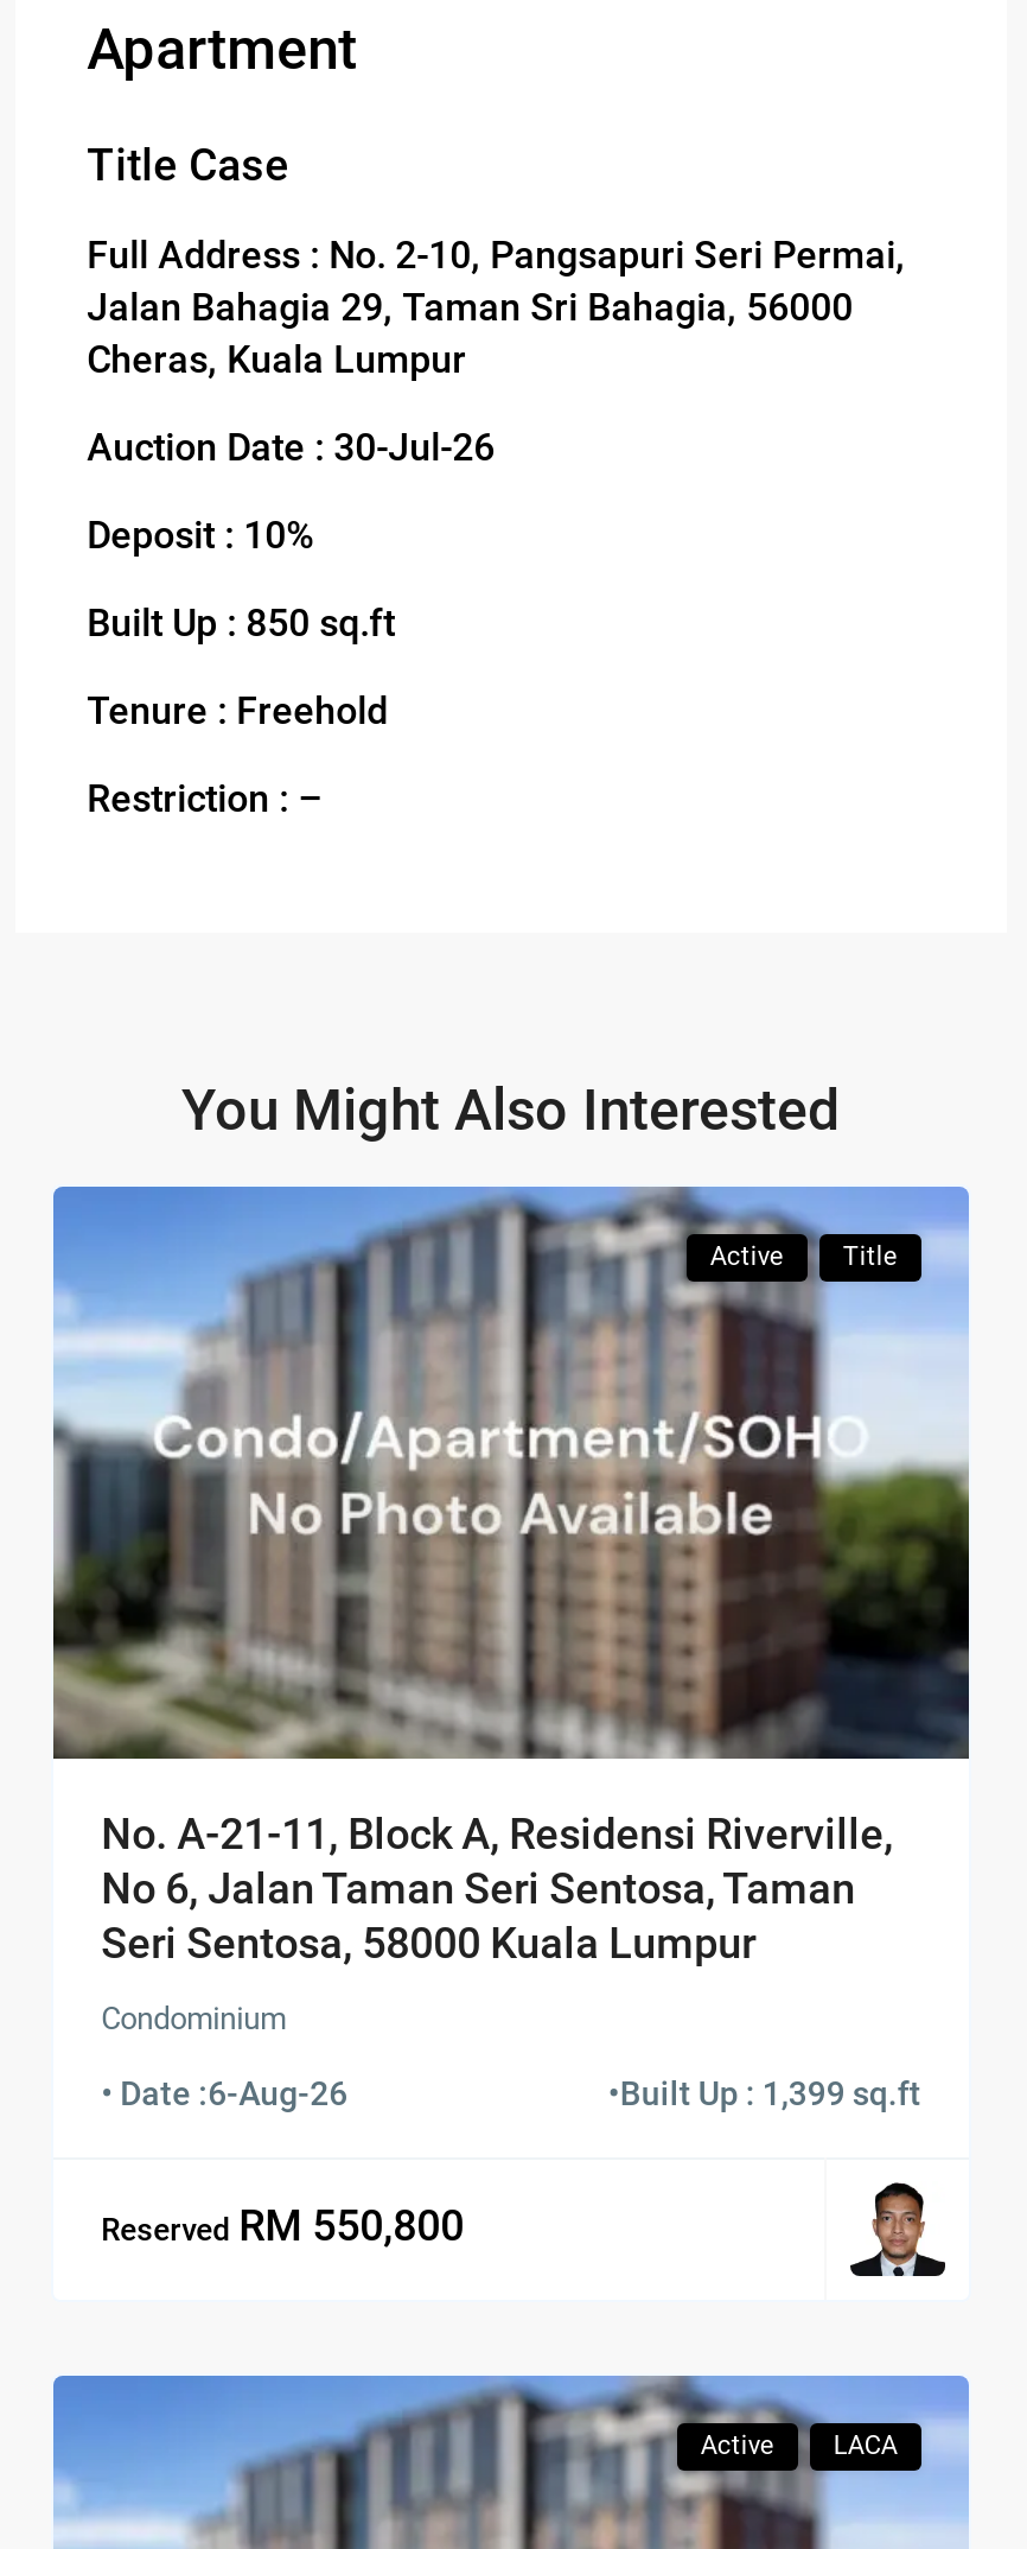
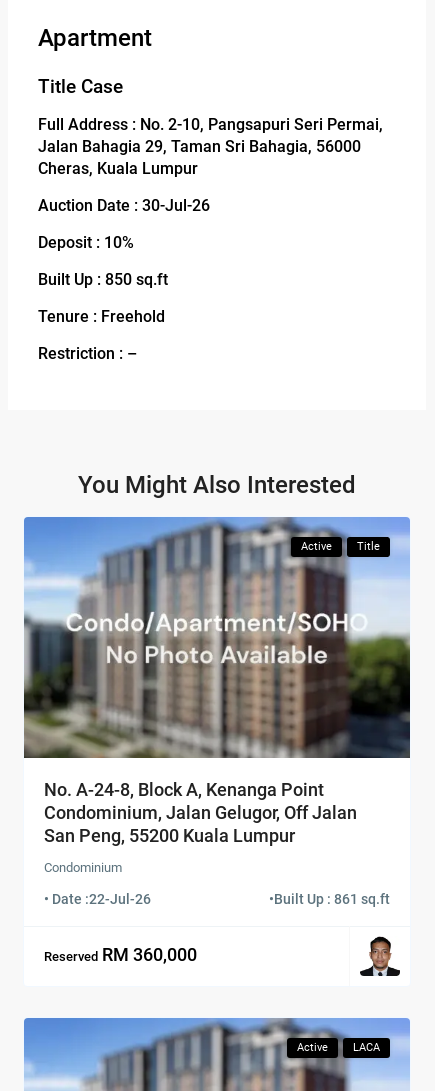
- No. A-21-11, Block A, Residensi Riverville,
- No 6, Jalan Taman Seri Sentosa, Taman
- Seri Sentosa, 58000 Kuala Lumpur
+ No. A-24-8, Block A, Kenanga Point
+ Condominium, Jalan Gelugor, Off Jalan
+ San Peng, 55200 Kuala Lumpur

- • Date : 6-Aug-26
+ • Date : 22-Jul-26

- •Built Up : 1,399 sq.ft
+ •Built Up : 861 sq.ft

- Reserved RM 550,800
+ Reserved RM 360,000
